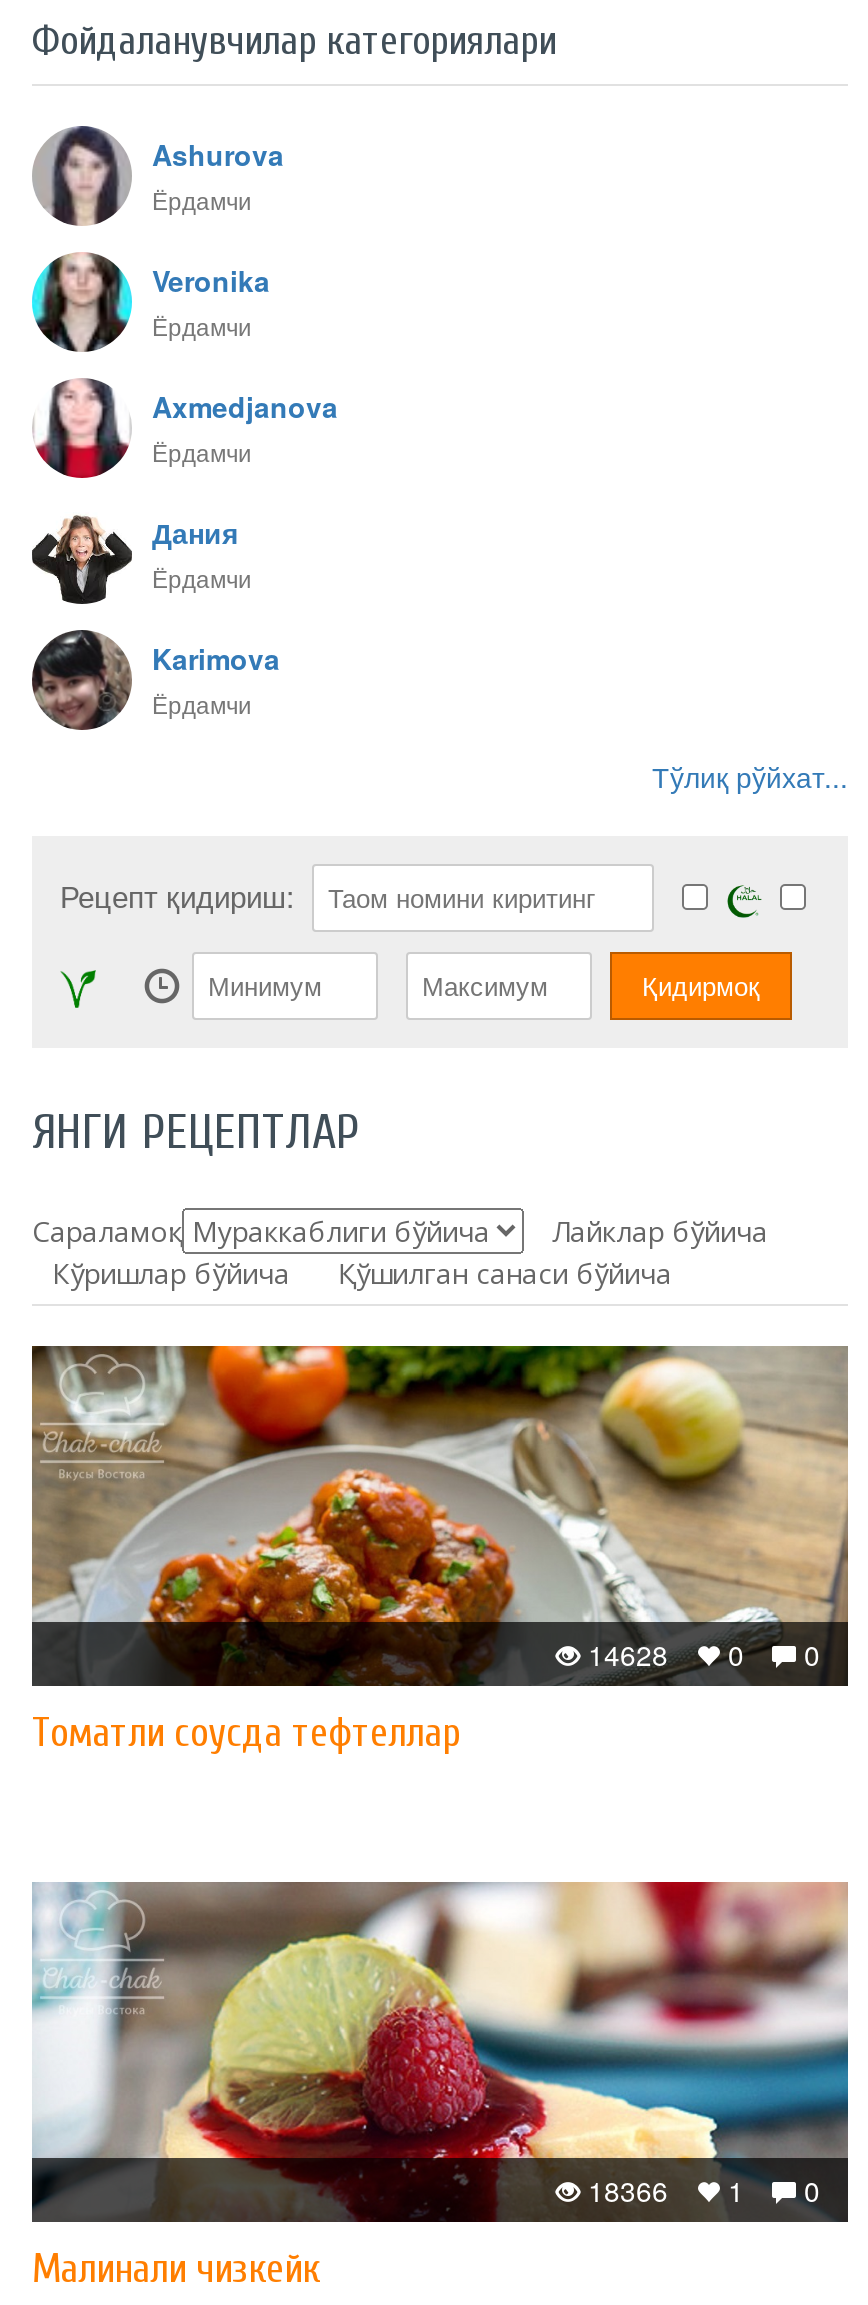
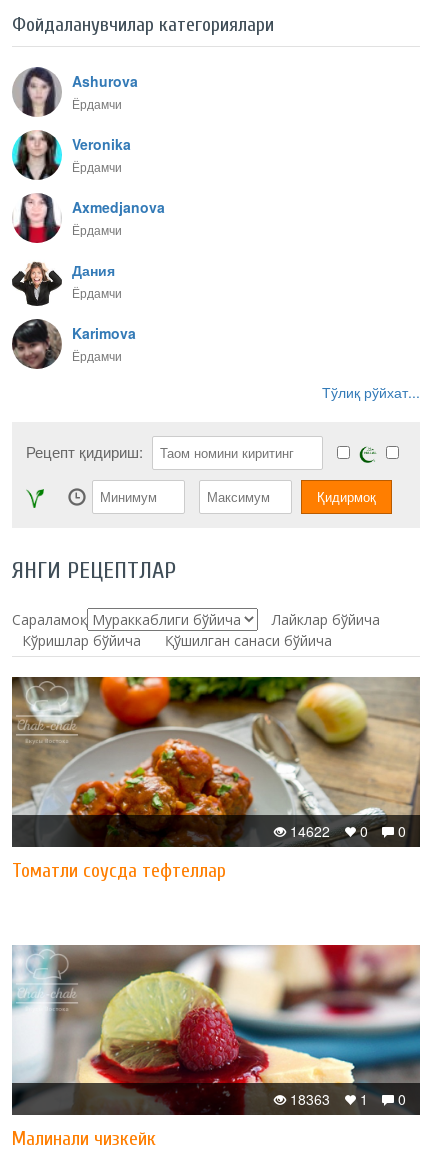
- 14628 0 0
+ 14622 0 0

- 18366 1 0
+ 18363 1 0
